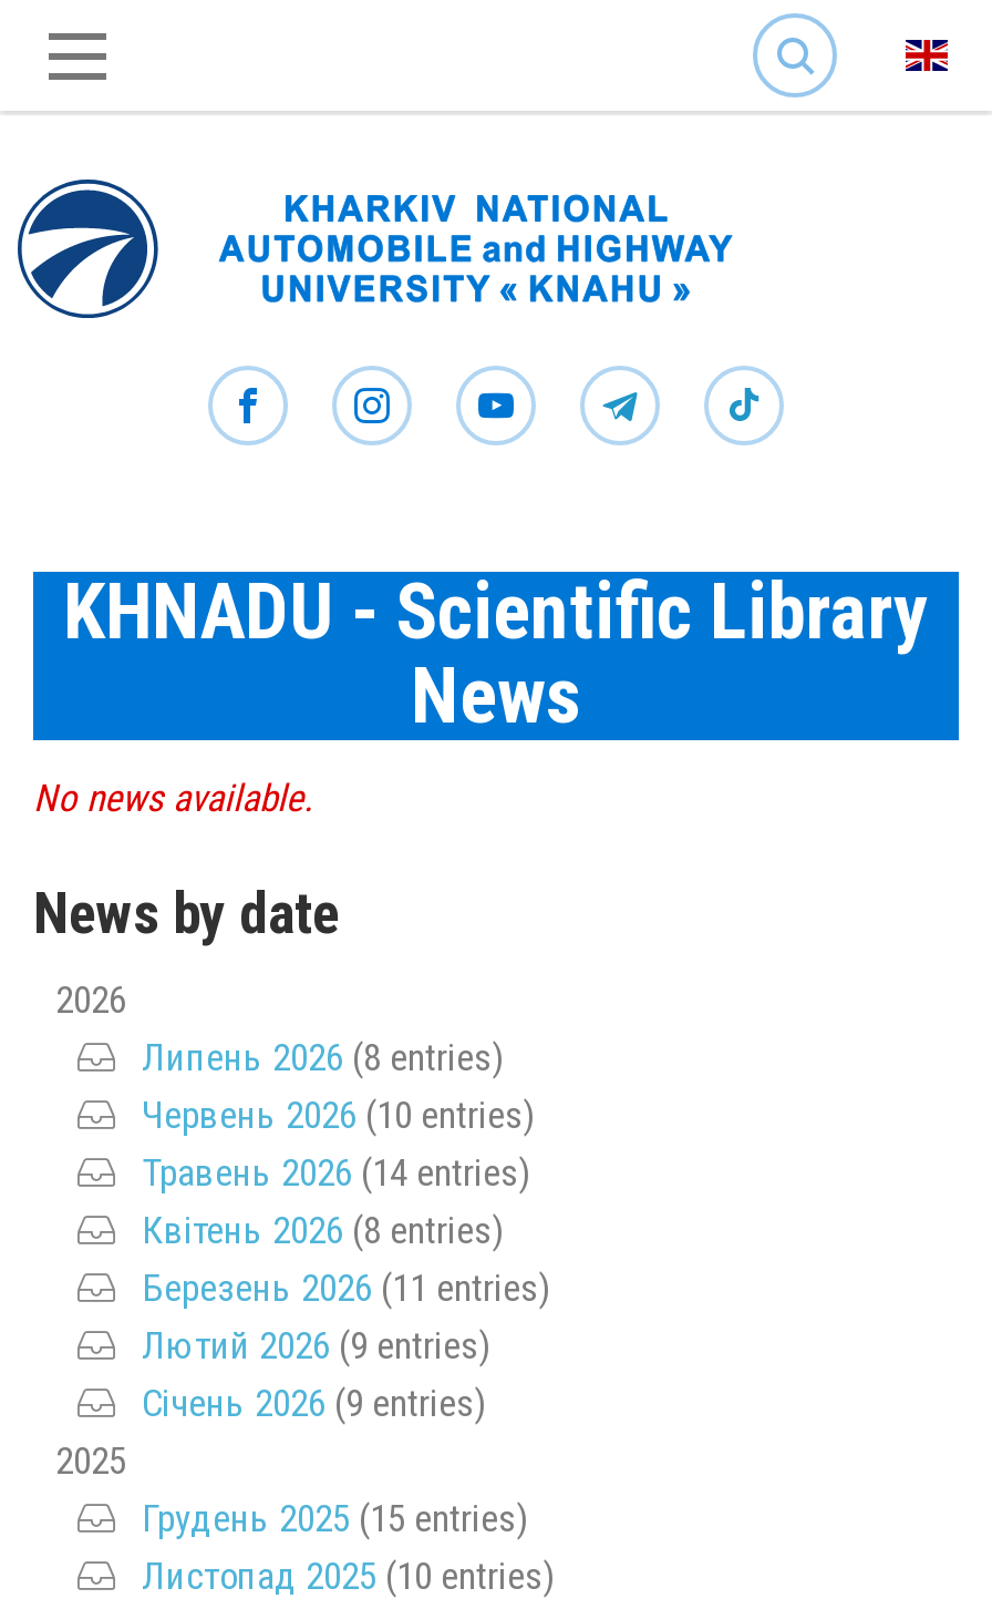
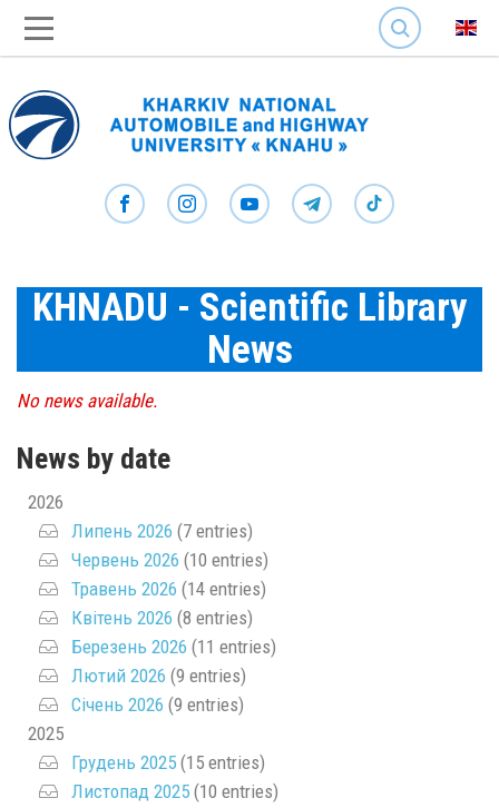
- Липень 2026 (8 entries)
+ Липень 2026 (7 entries)
